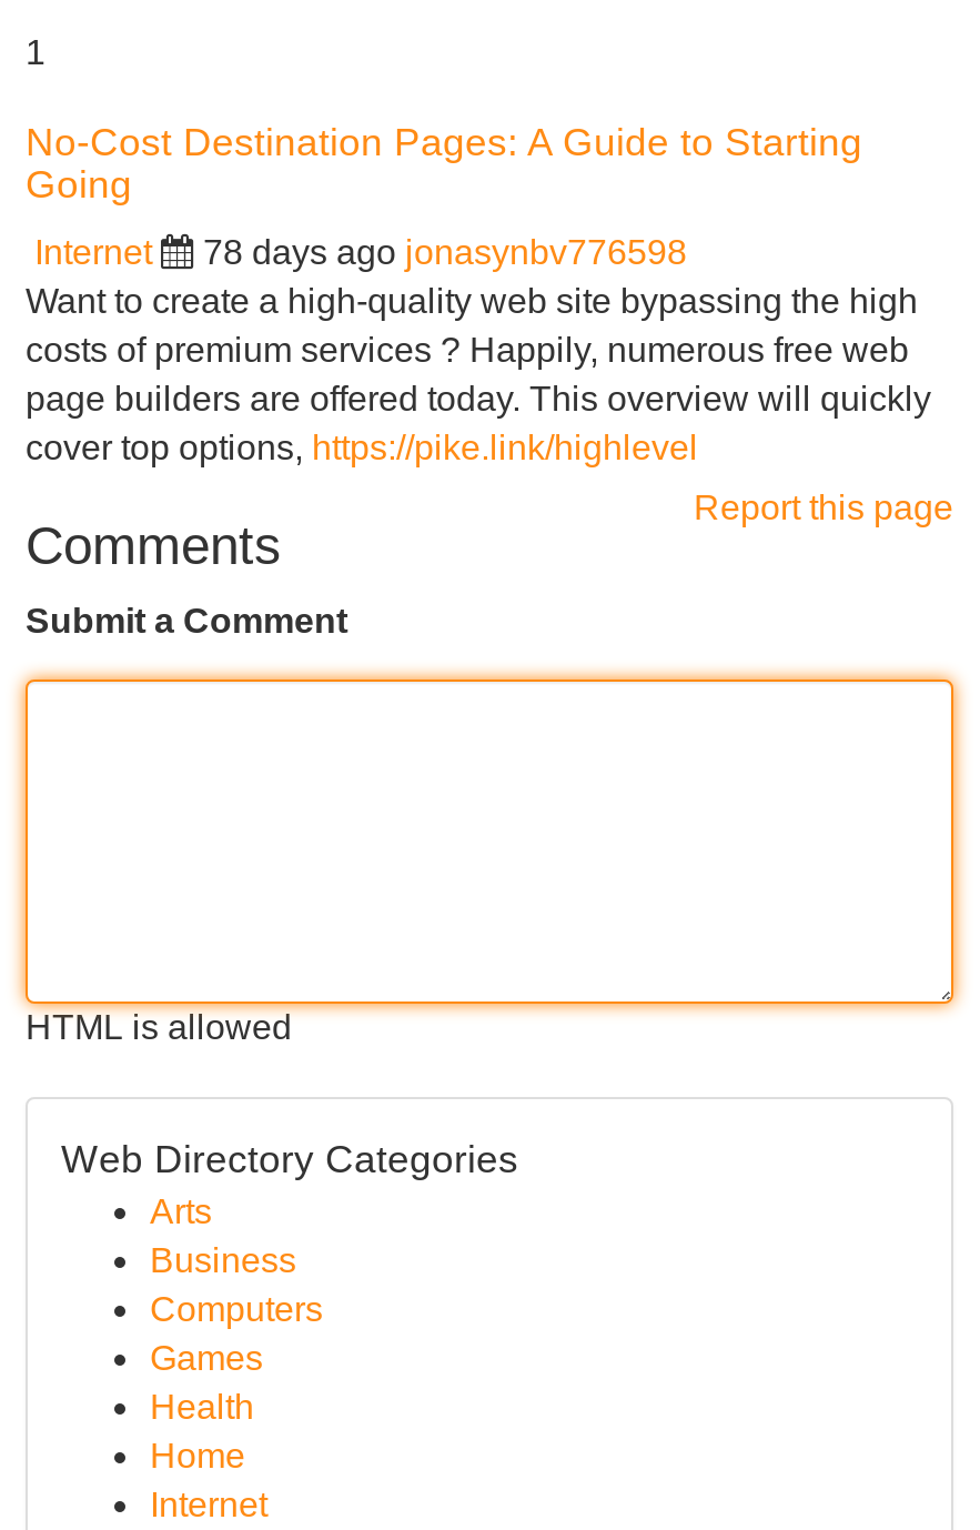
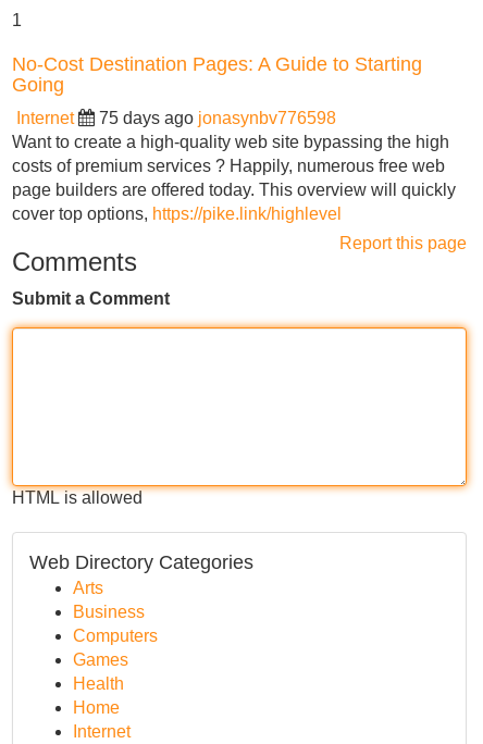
- 78 days ago jonasynbv776598
+ 75 days ago jonasynbv776598
